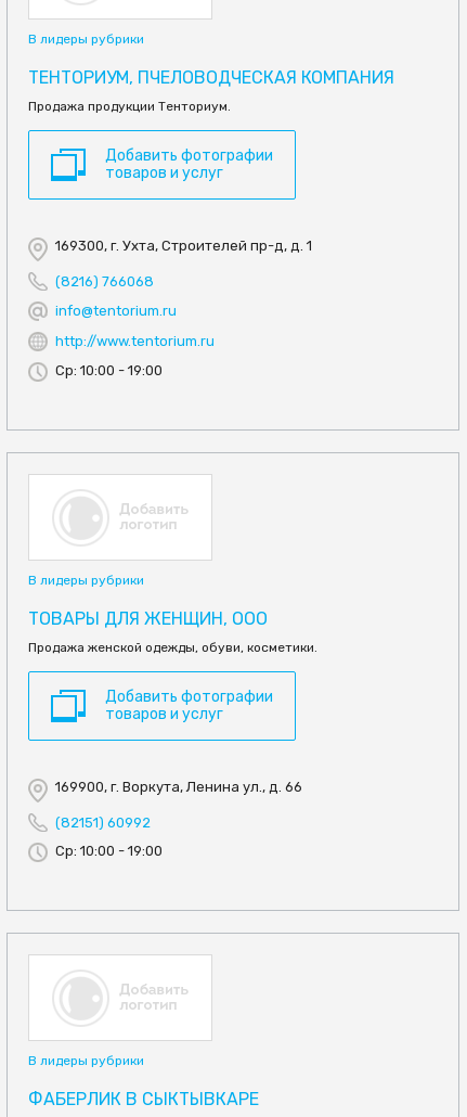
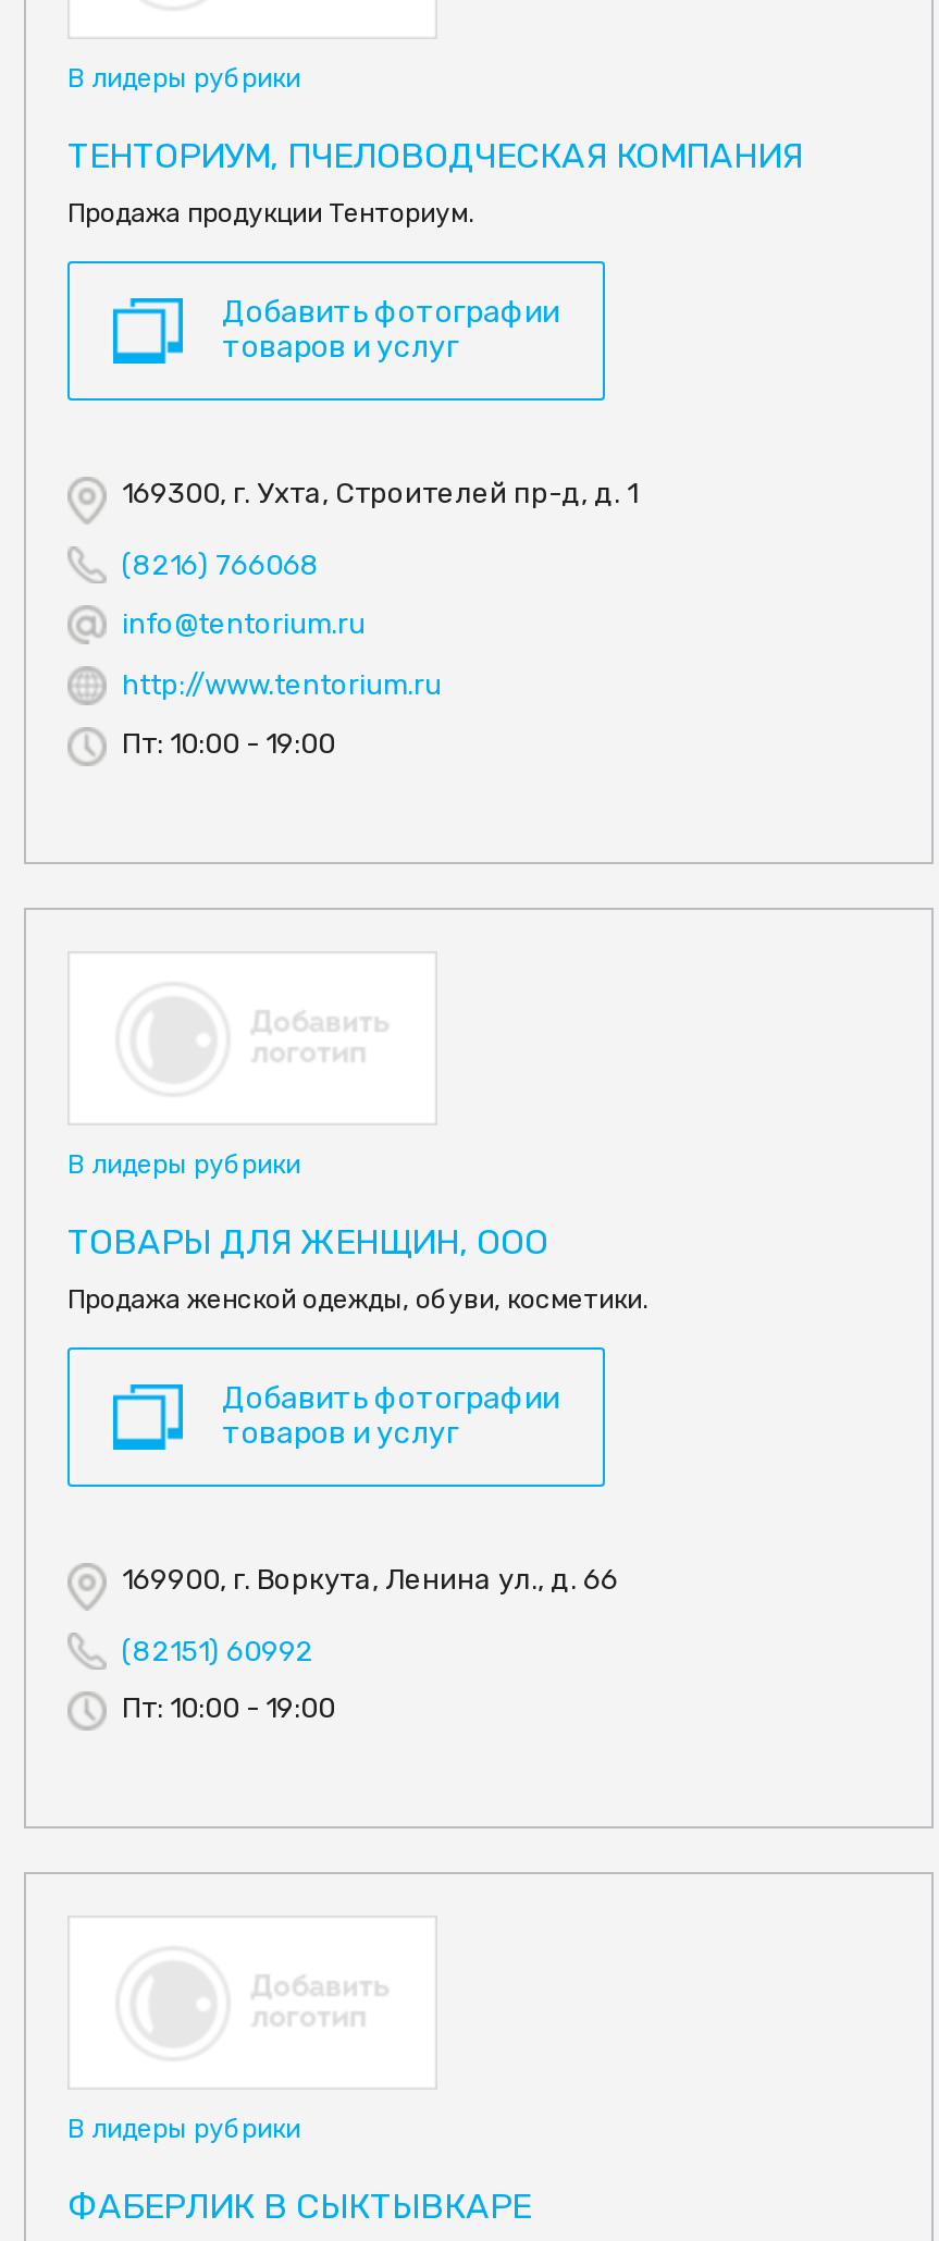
- Ср: 10:00 - 19:00
+ Пт: 10:00 - 19:00

- Ср: 10:00 - 19:00
+ Пт: 10:00 - 19:00
